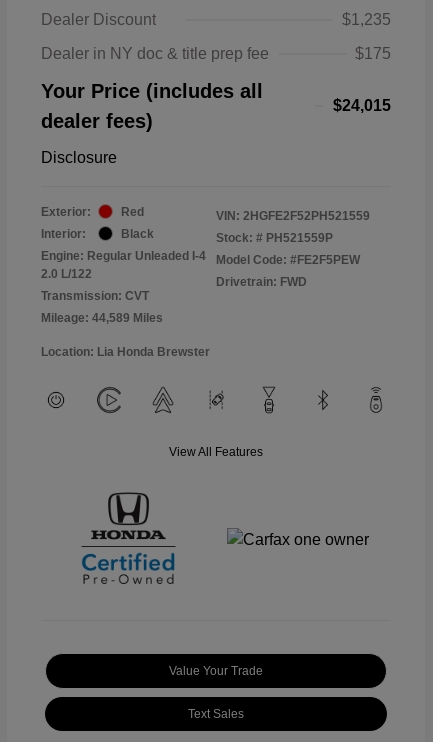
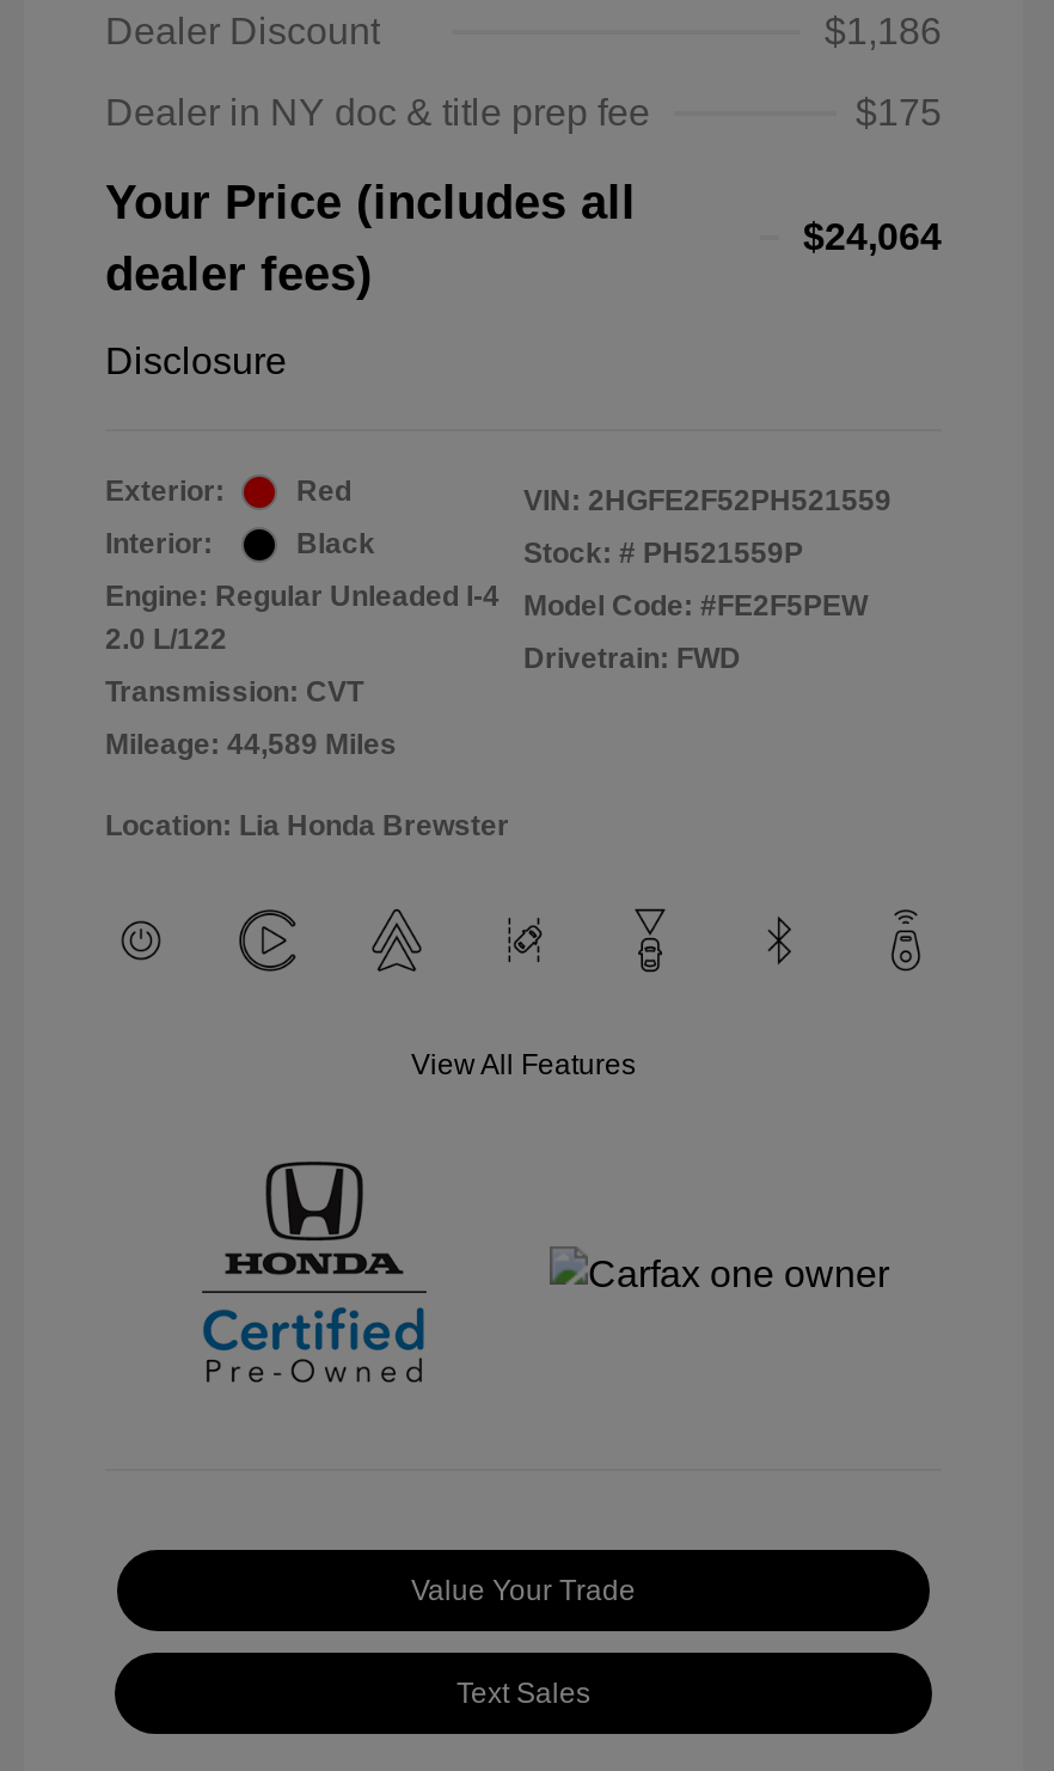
- $1,235
+ $1,186

- $24,015
+ $24,064
